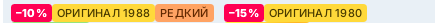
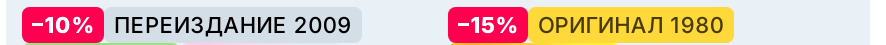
- ОРИГИНАЛ 1988
- РЕДКИЙ
+ ПЕРЕИЗДАНИЕ 2009
